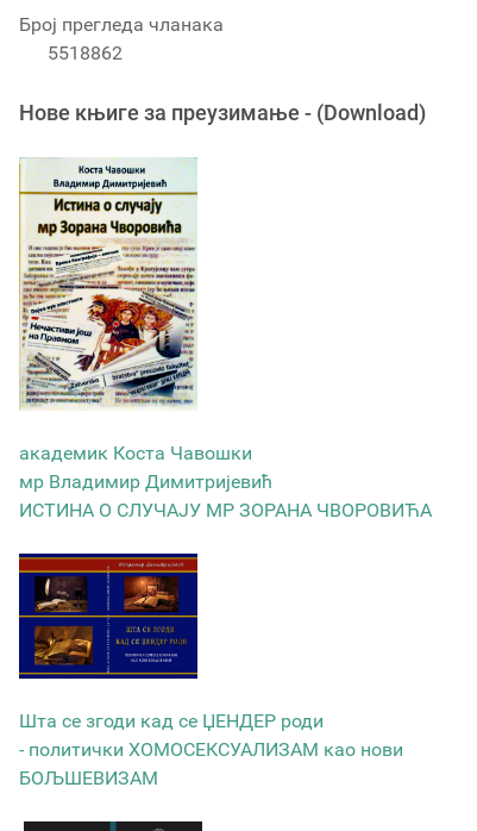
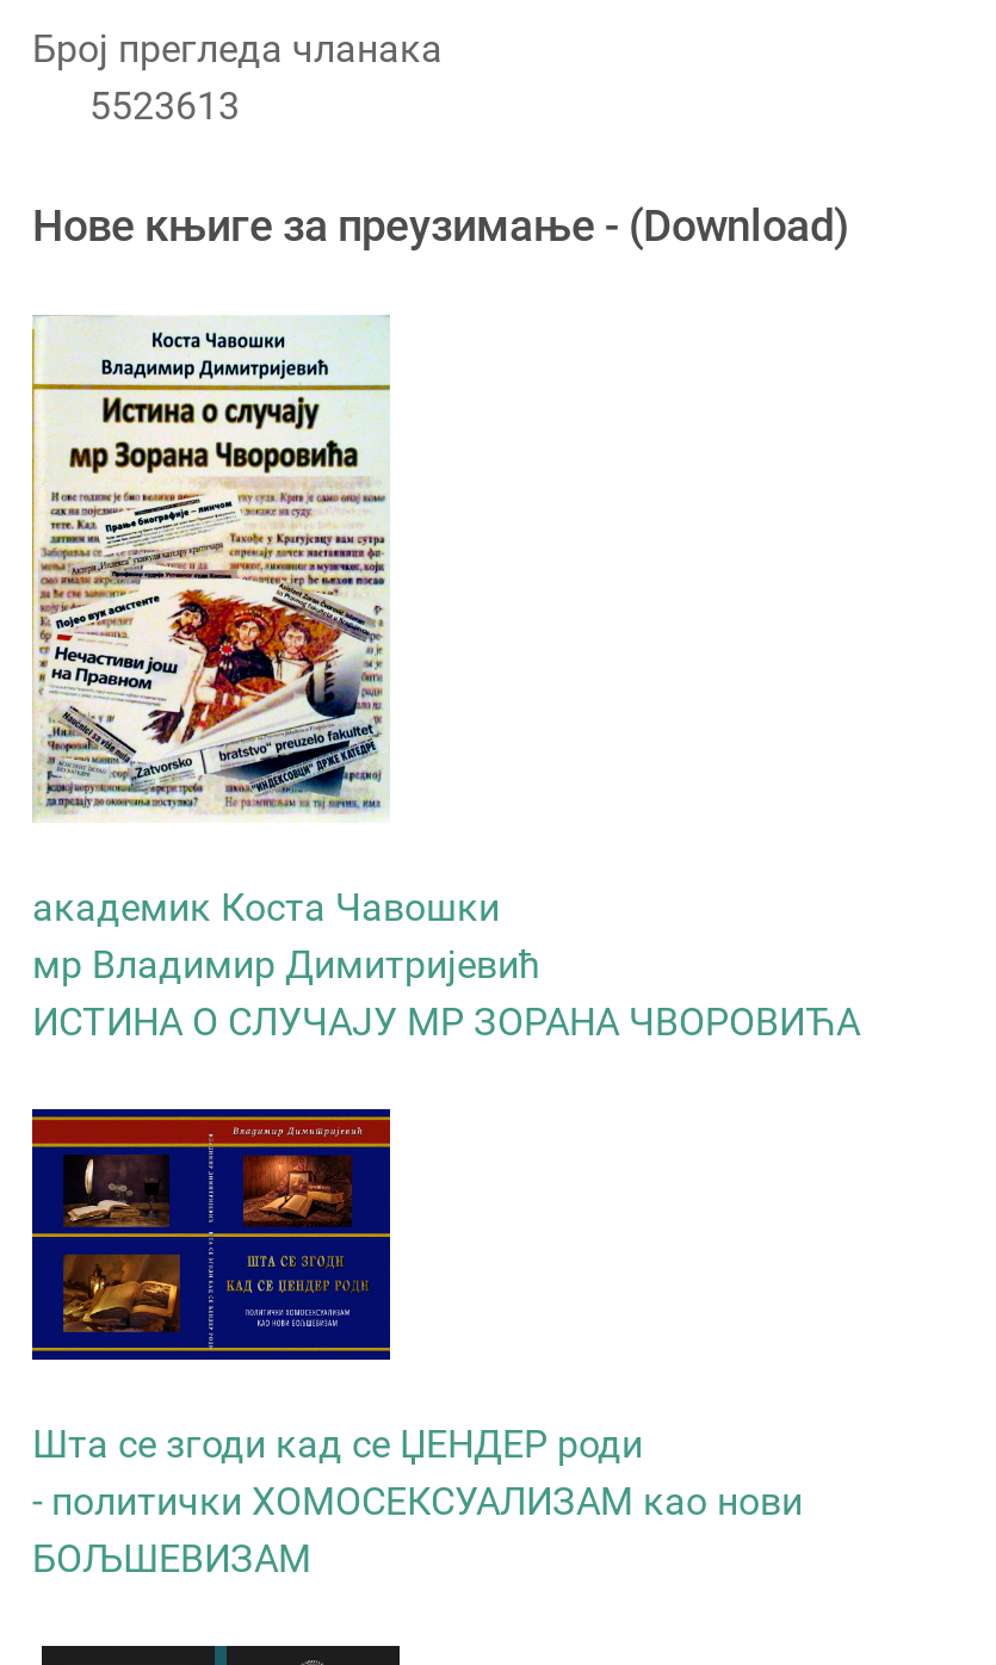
- 5518862
+ 5523613
